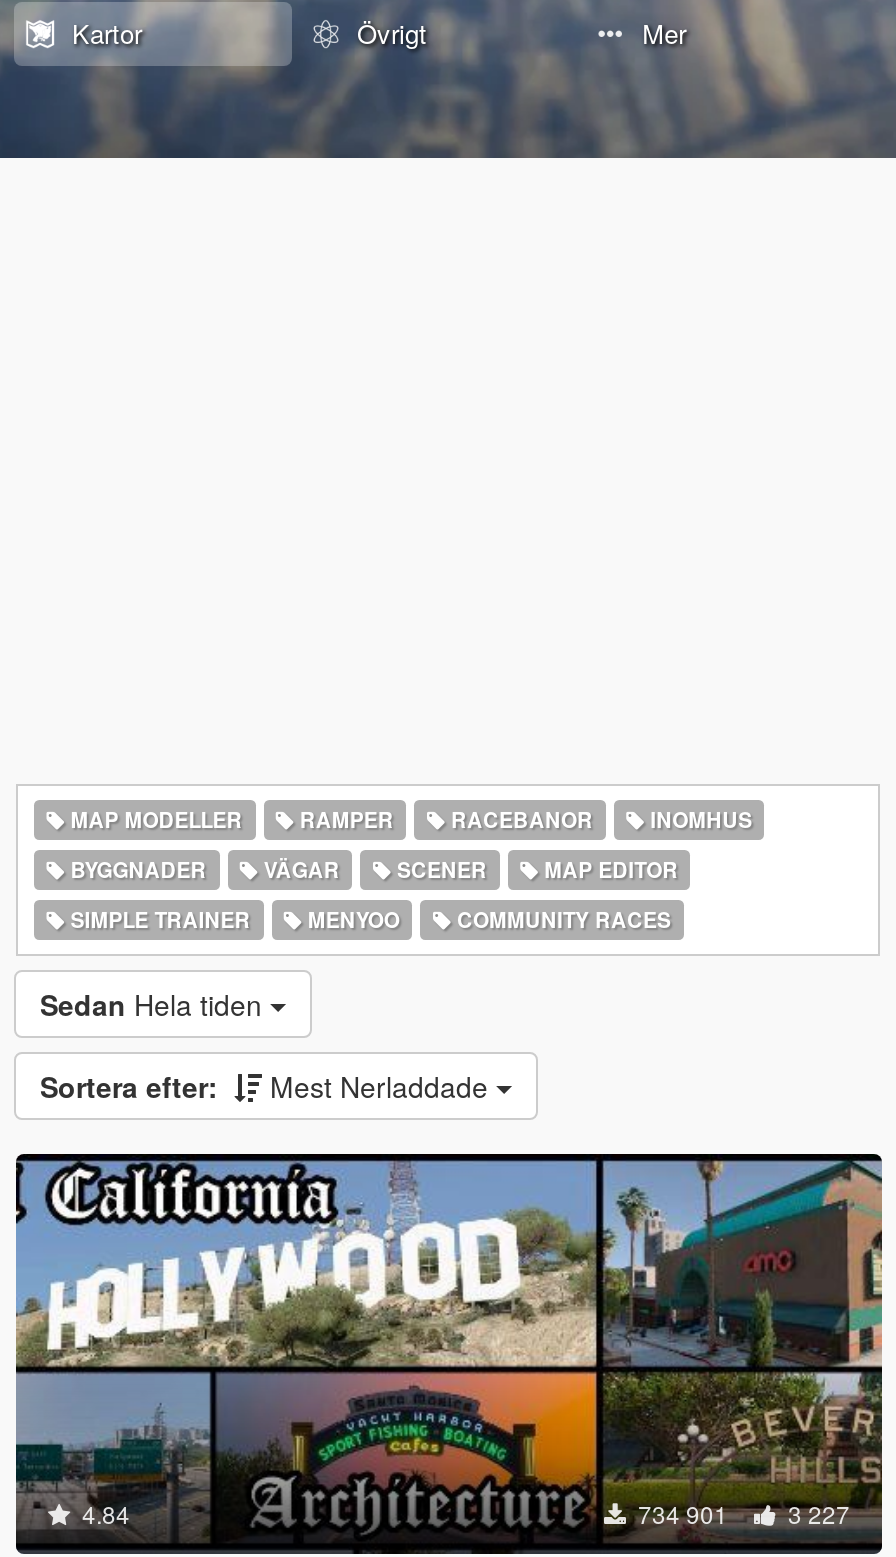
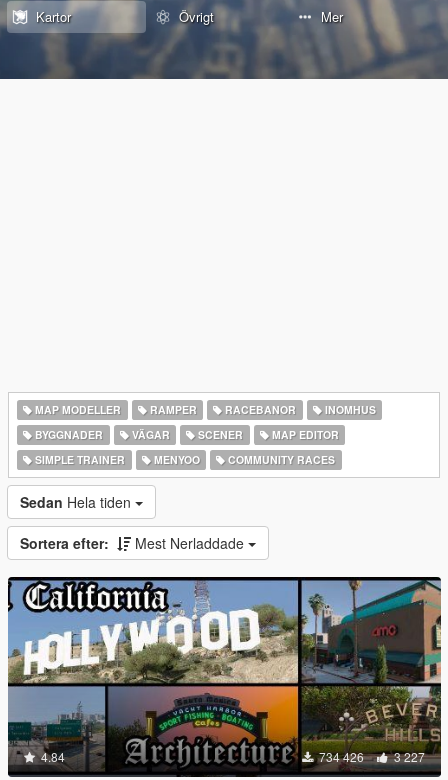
- 734 901 3 227
+ 734 426 3 227
